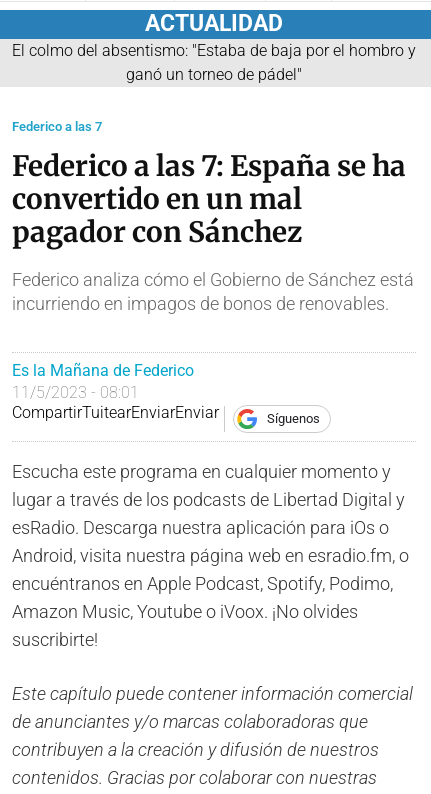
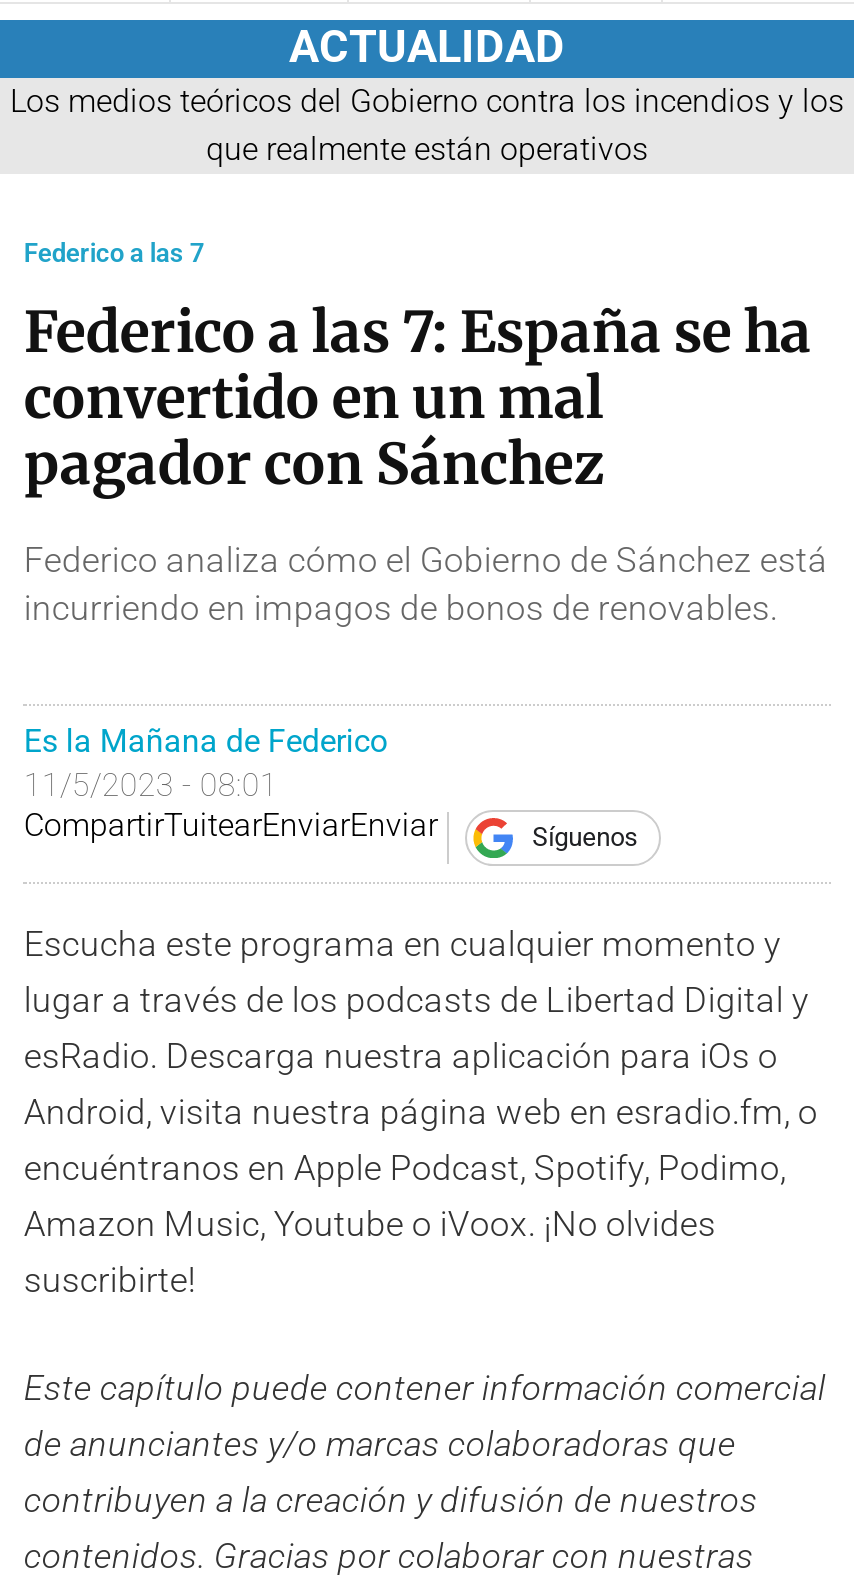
- El colmo del absentismo: "Estaba de baja por el hombro y
- ganó un torneo de pádel"
+ Los medios teóricos del Gobierno contra los incendios y los
+ que realmente están operativos
